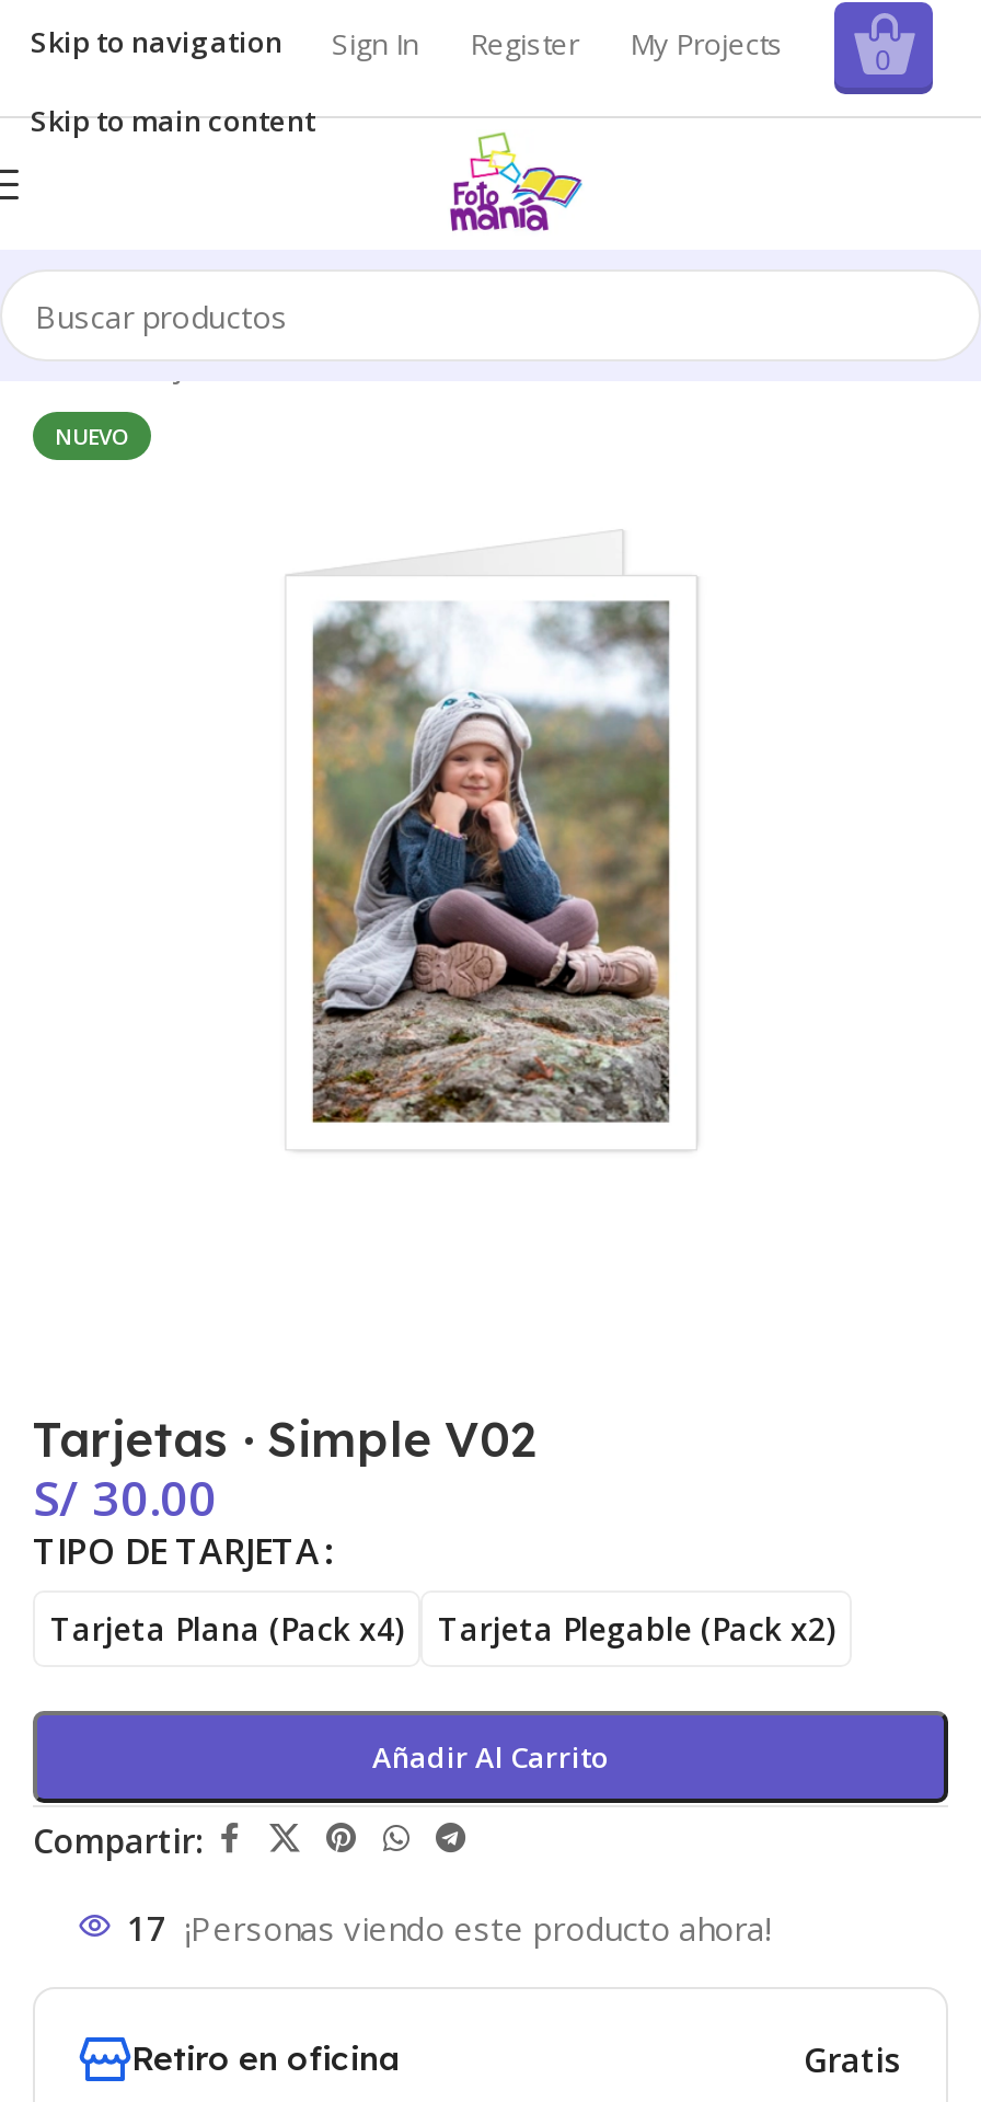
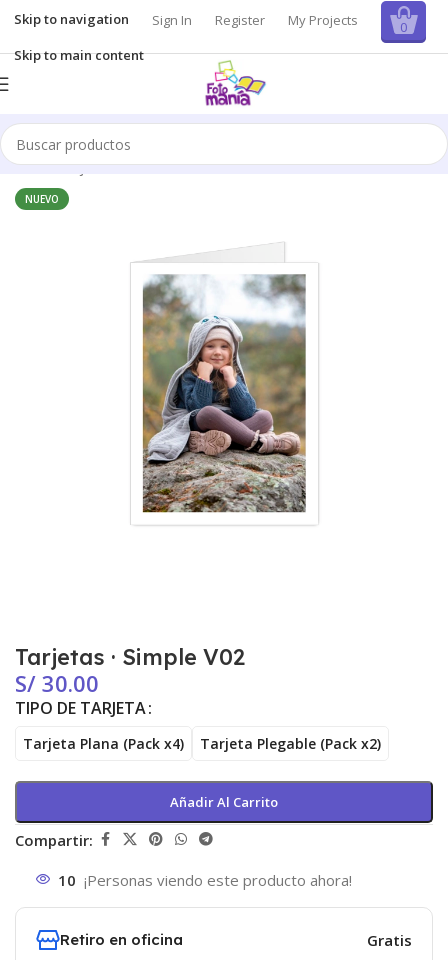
- 17 ¡Personas viendo este producto ahora!
+ 10 ¡Personas viendo este producto ahora!
